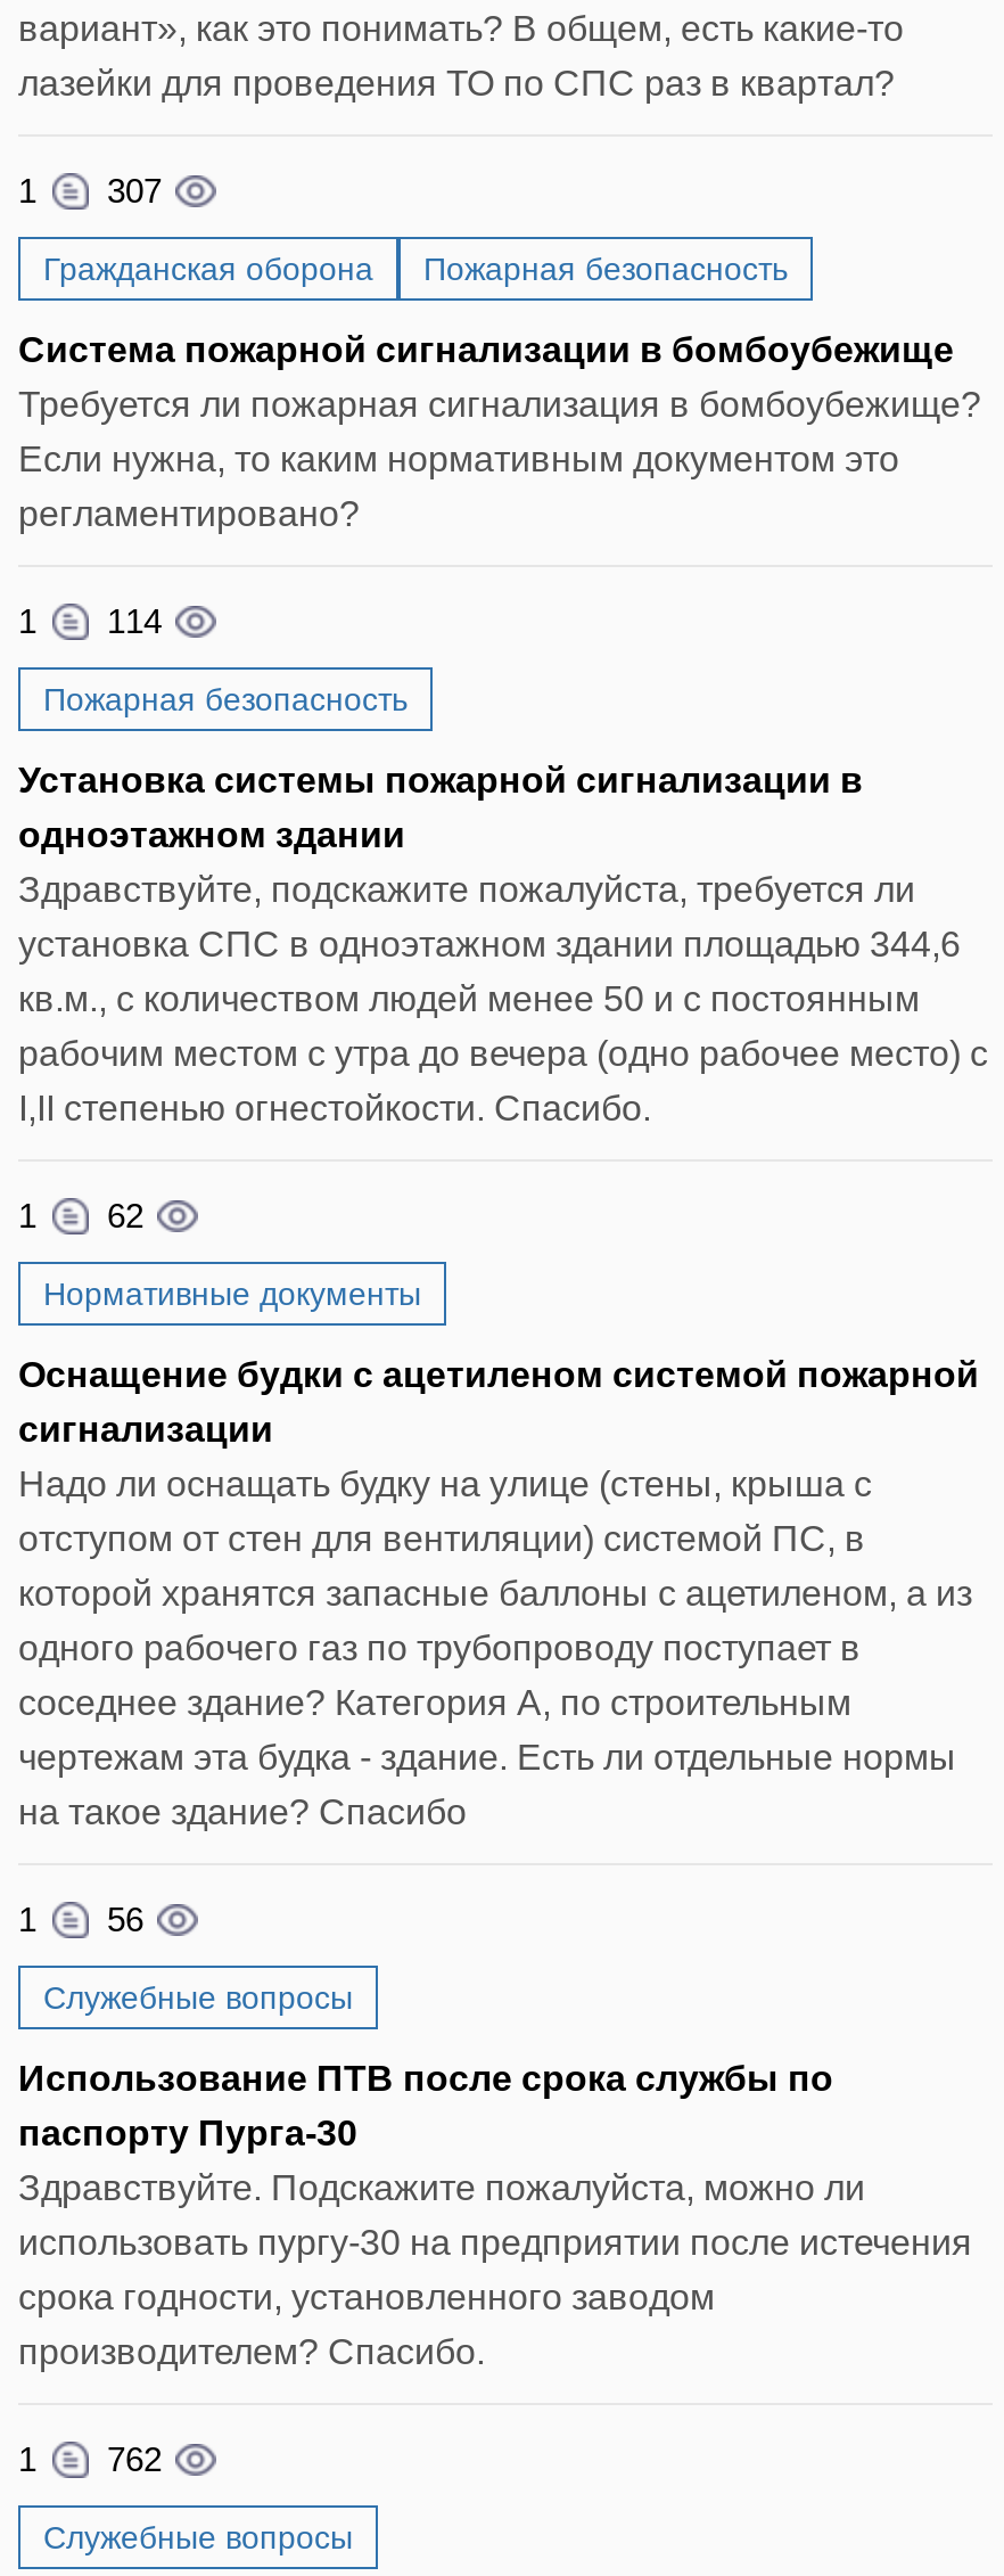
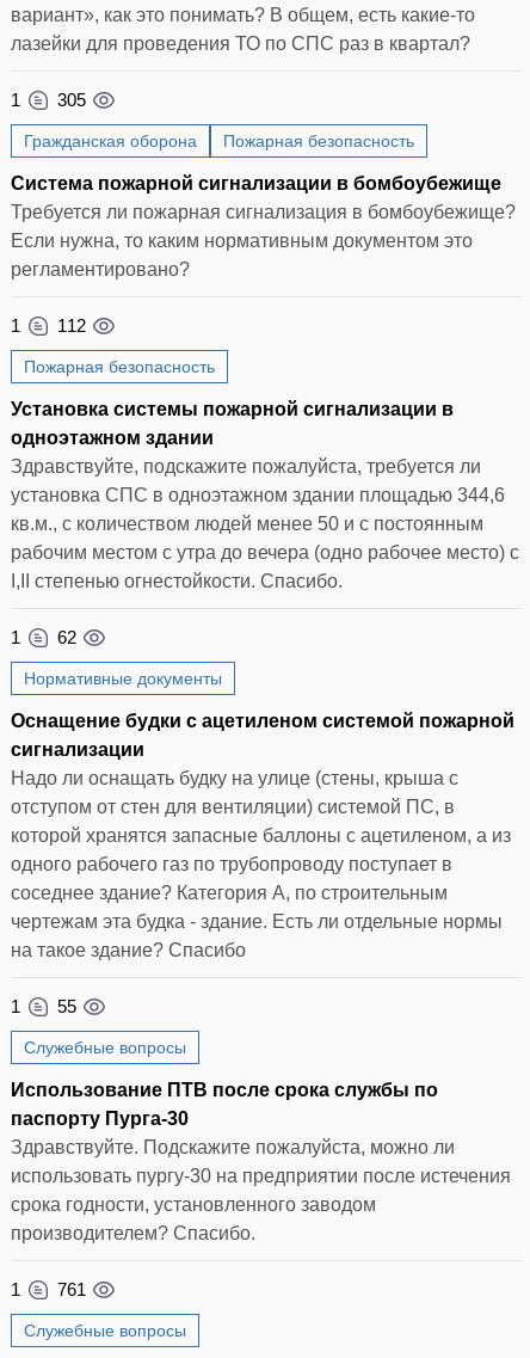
- 1 307
+ 1 305

- 1 114
+ 1 112

- 1 56
+ 1 55

- 1 762
+ 1 761
